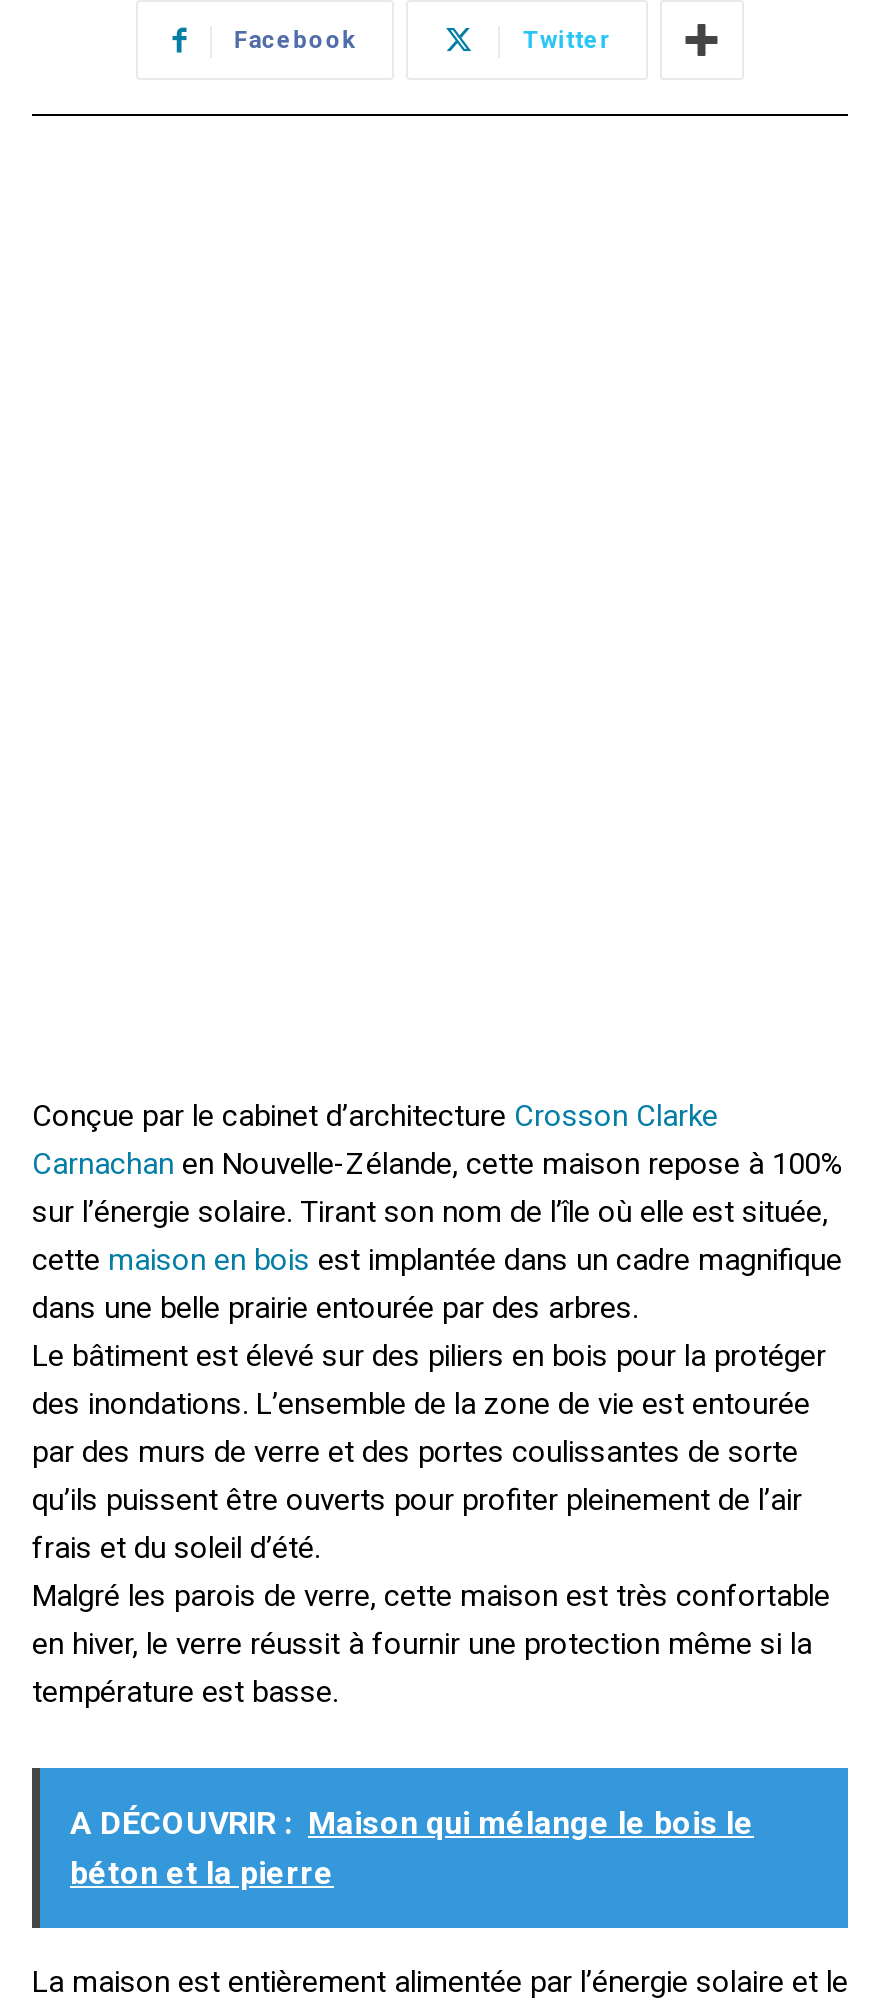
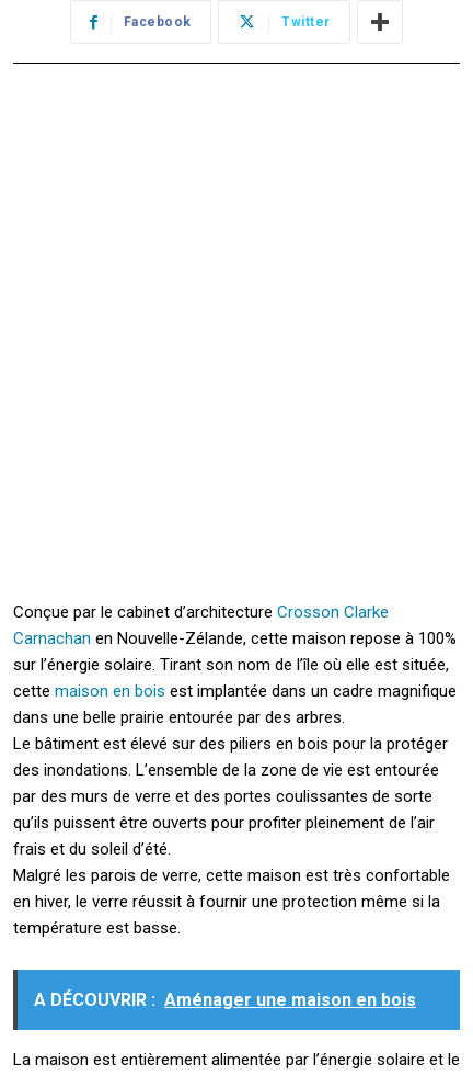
- A DÉCOUVRIR : Maison qui mélange le bois le
- béton et la pierre
+ A DÉCOUVRIR : Aménager une maison en bois
